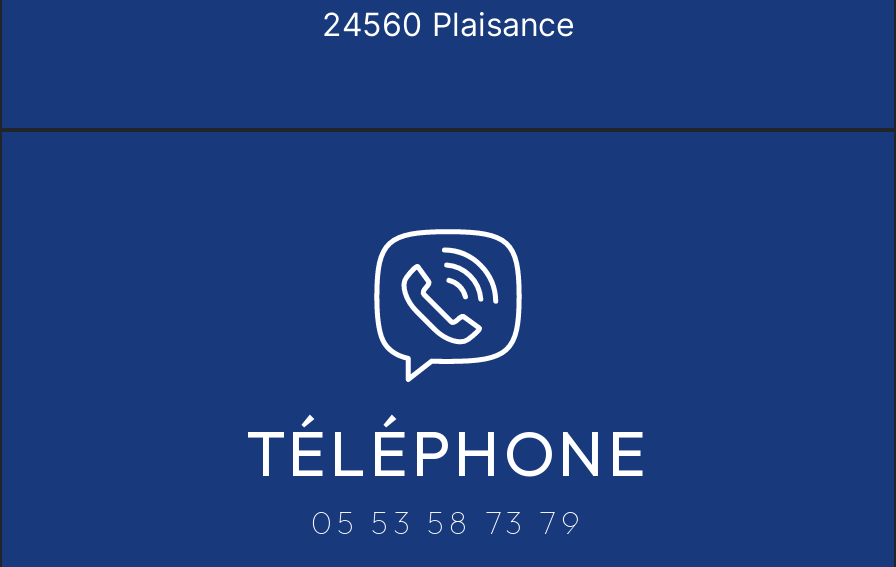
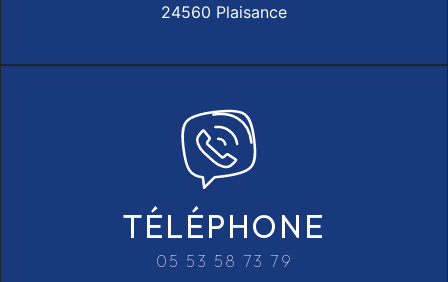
- [image]
+ [image]
